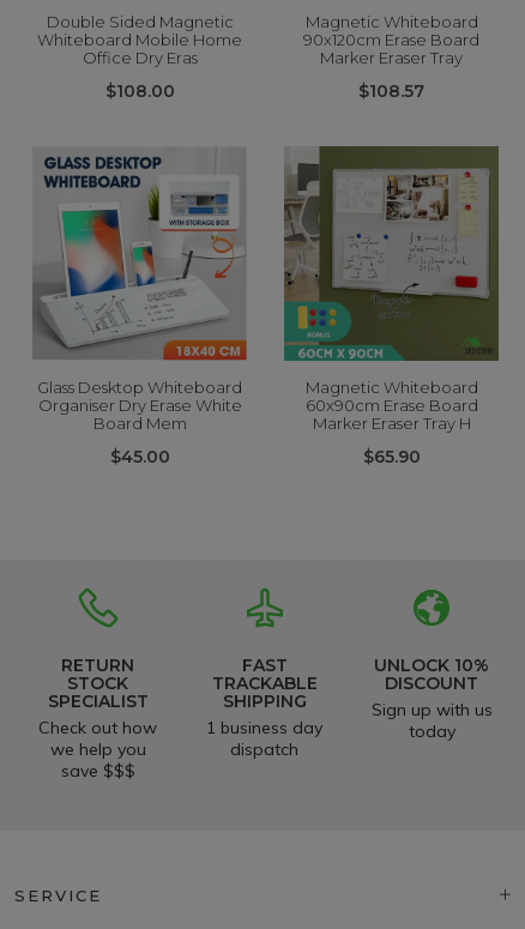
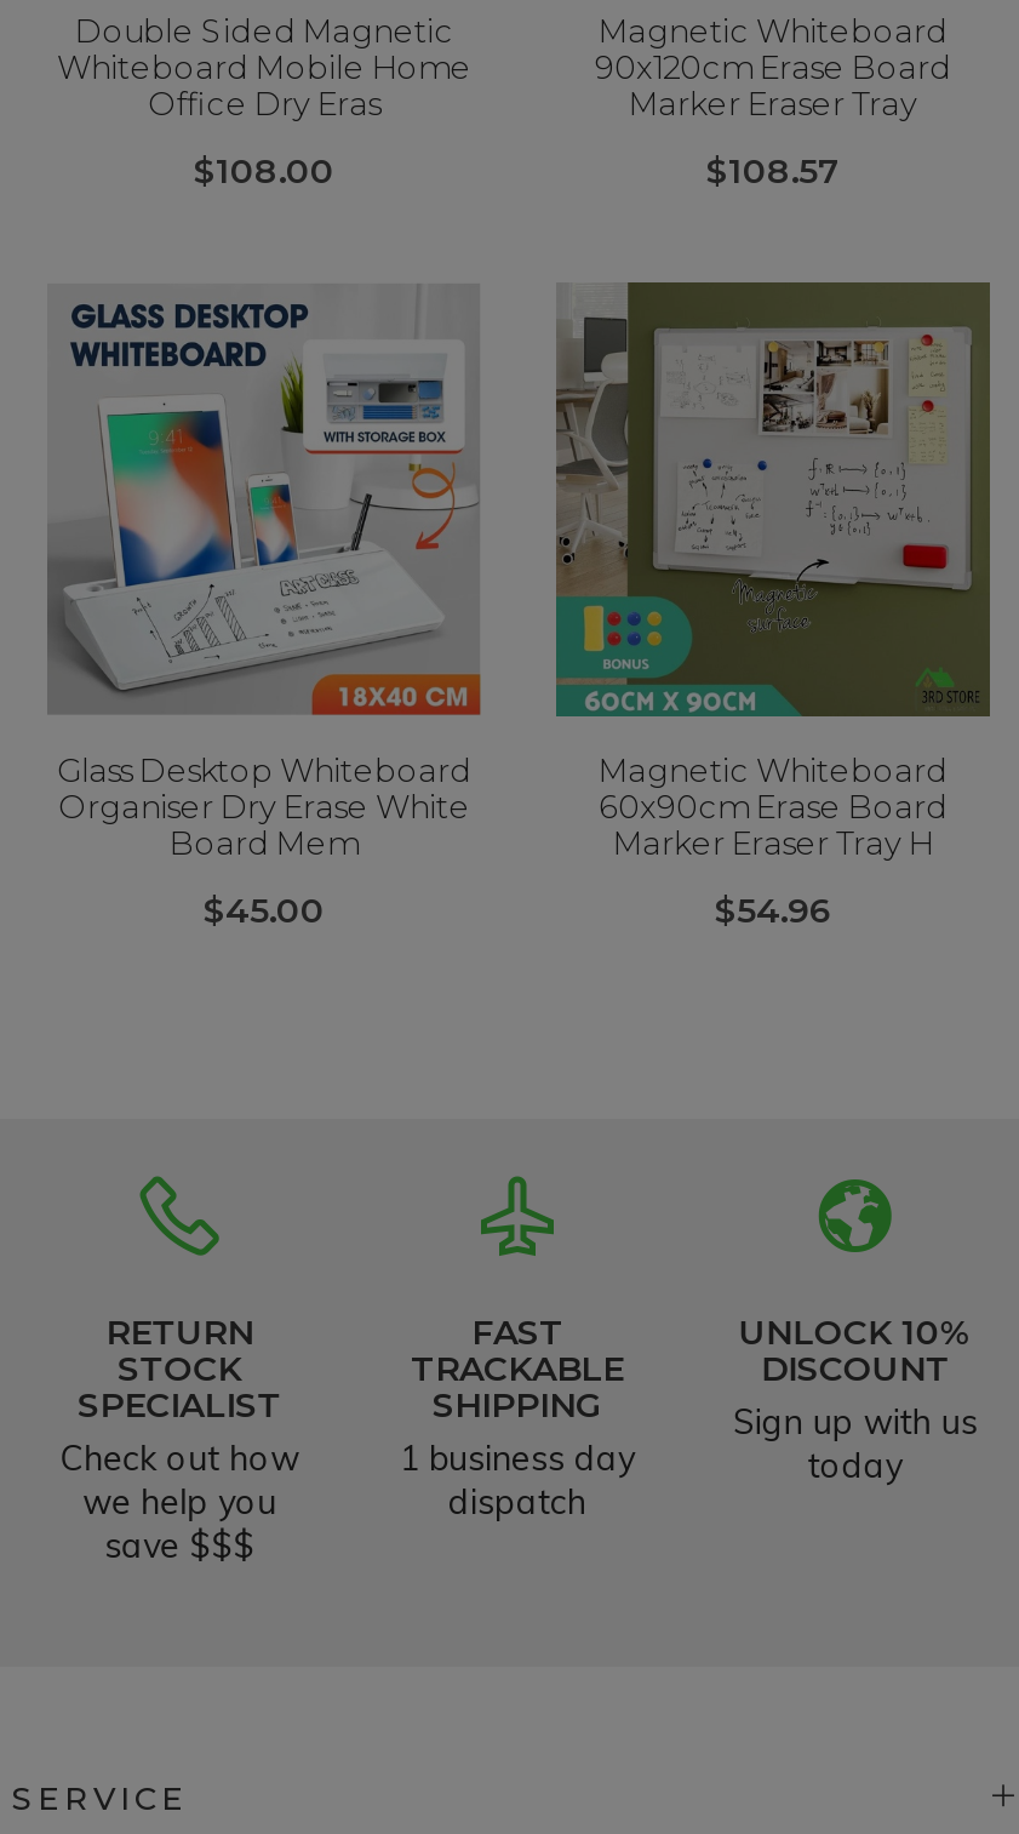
- $65.90
+ $54.96
